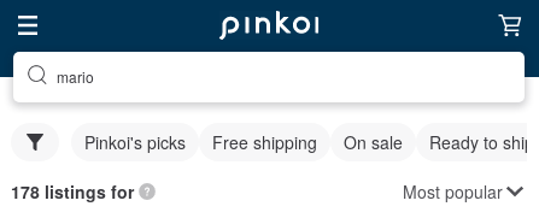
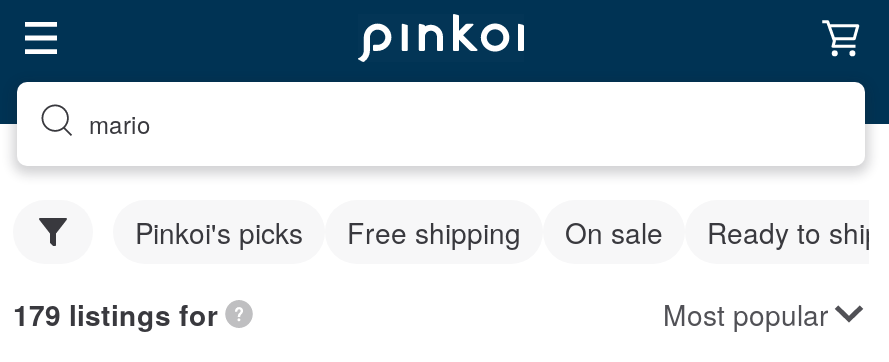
- 178 listings for
+ 179 listings for
